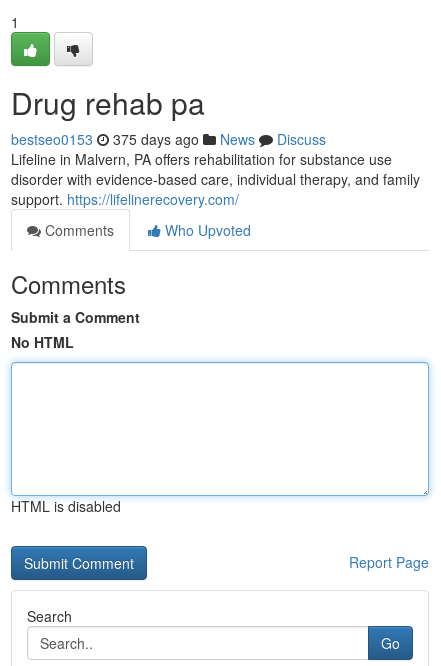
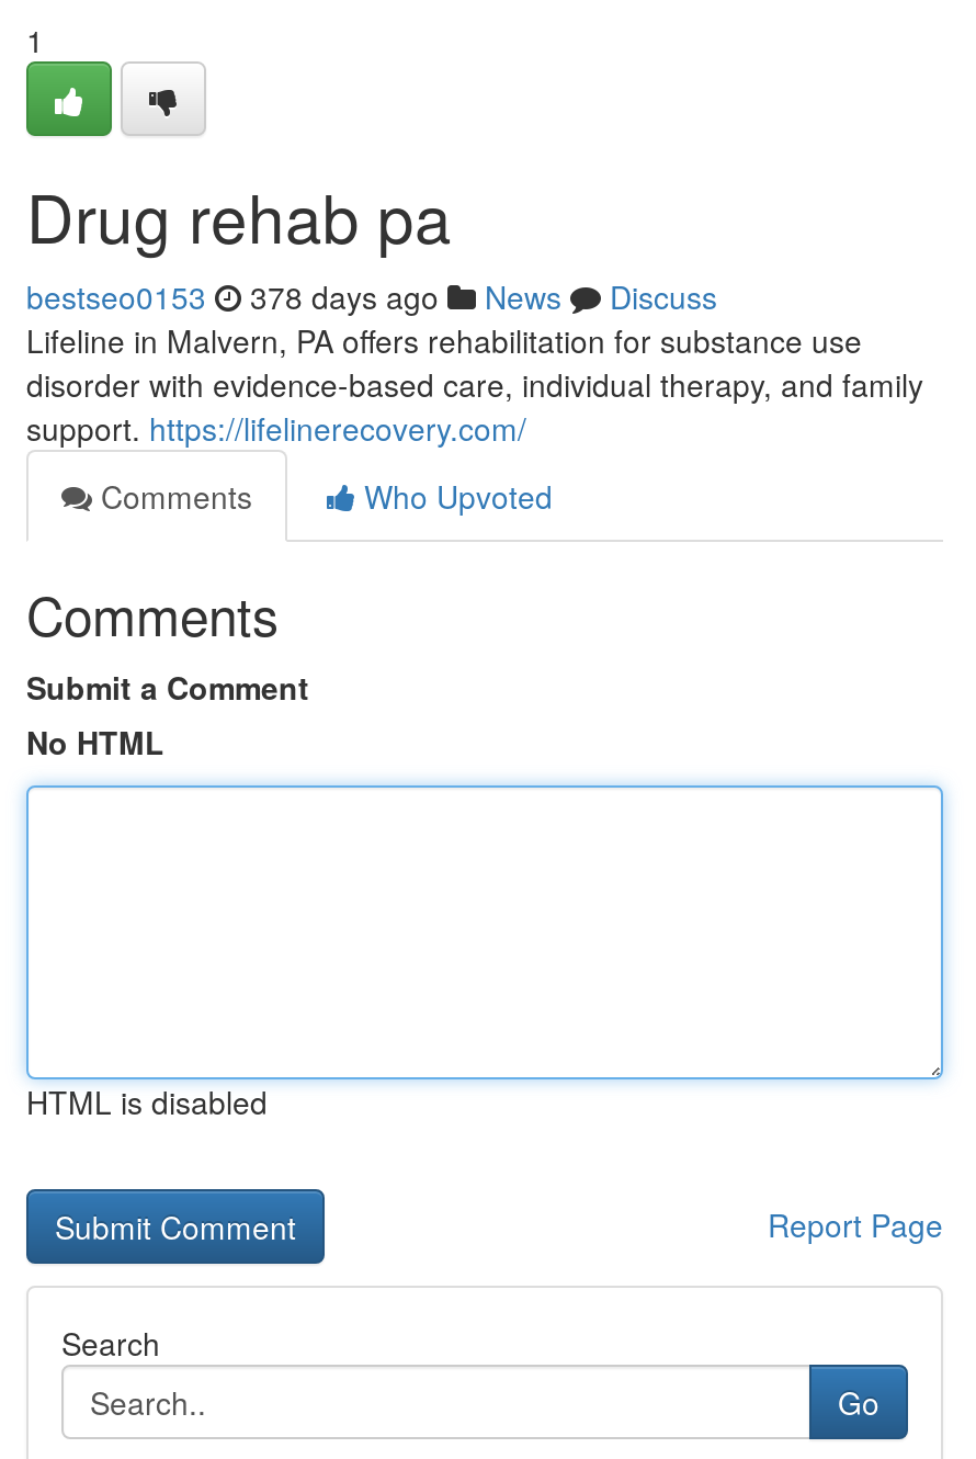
- bestseo0153 375 days ago News Discuss
+ bestseo0153 378 days ago News Discuss
